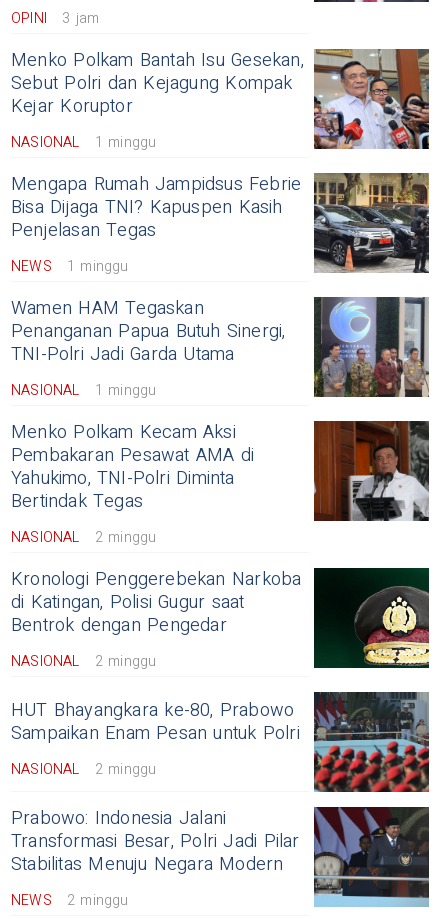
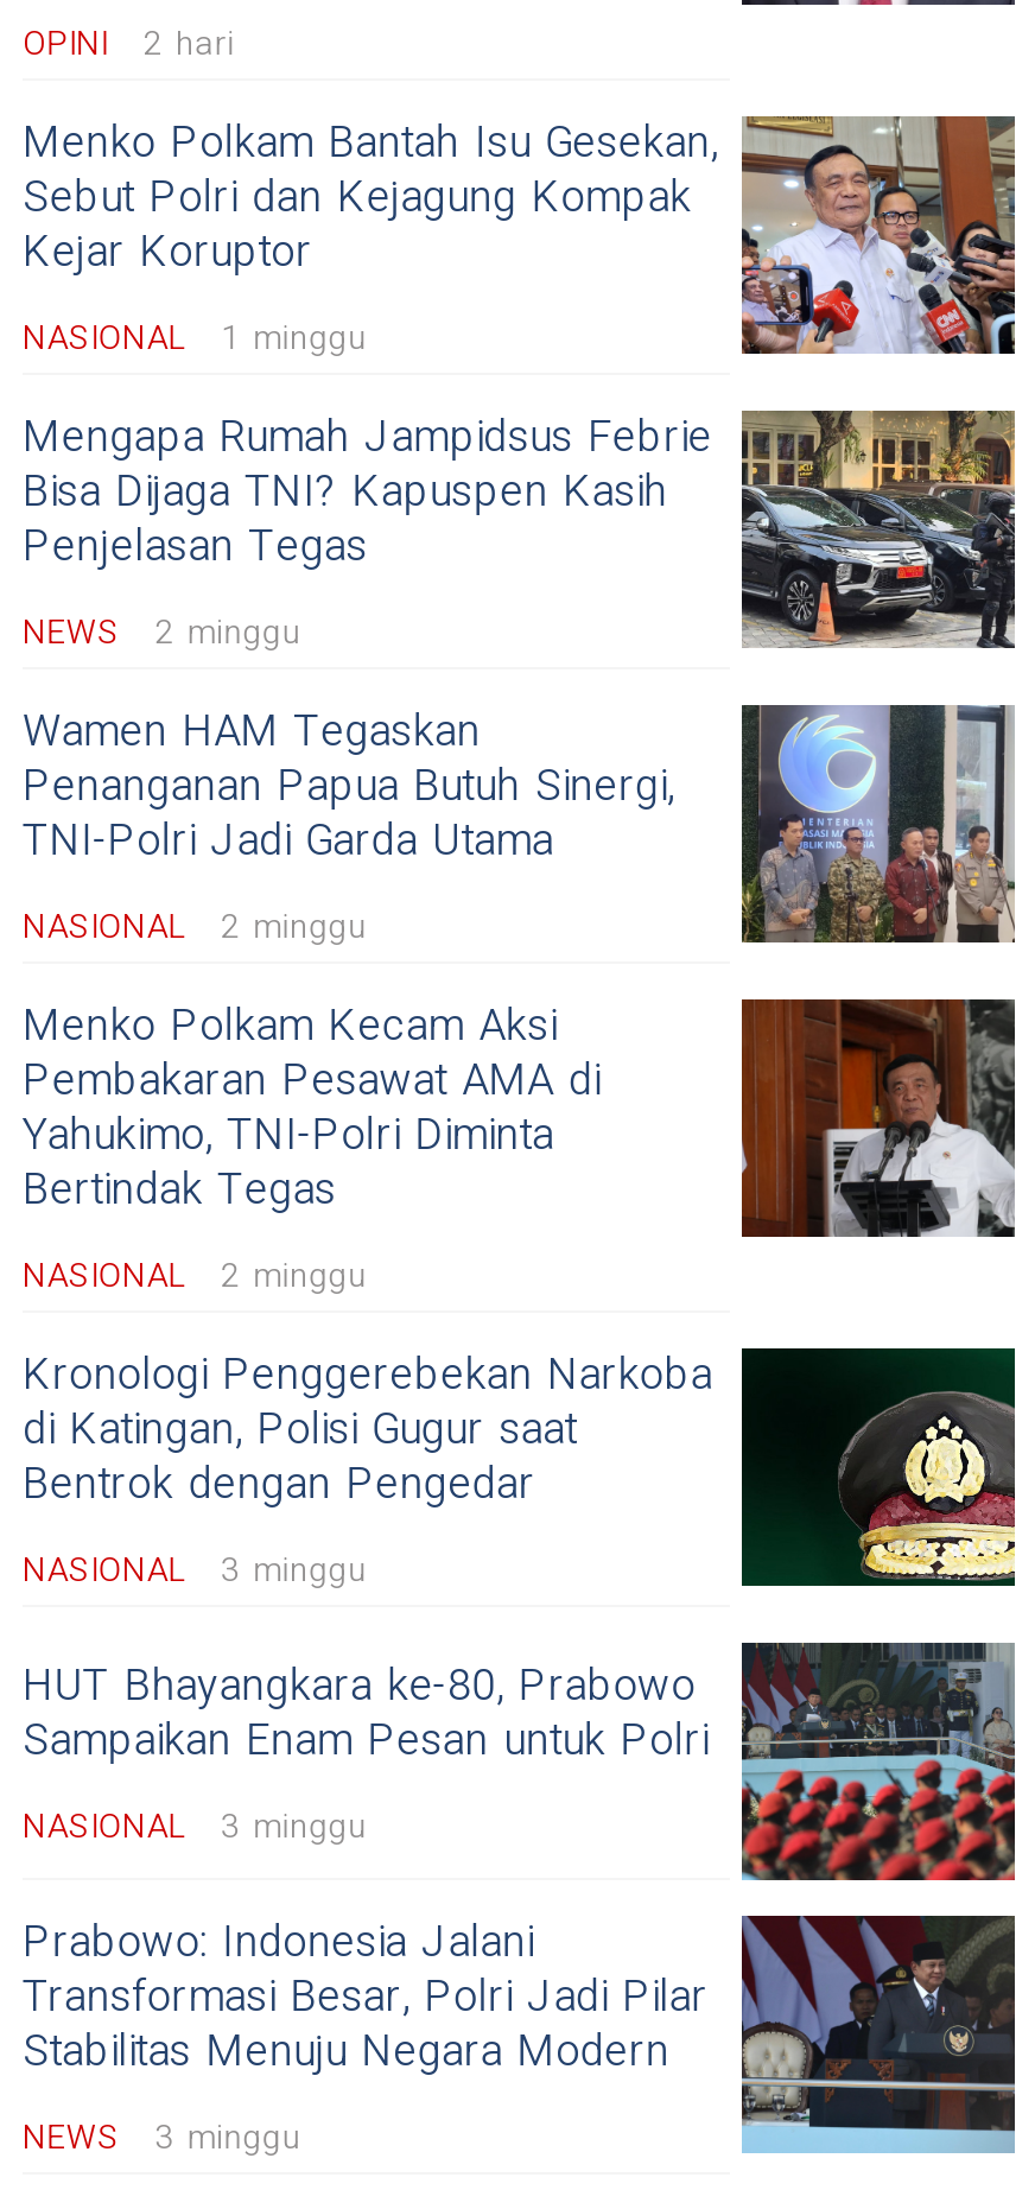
- OPINI 3 jam
+ OPINI 2 hari

- NEWS 1 minggu
+ NEWS 2 minggu

- NASIONAL 1 minggu
+ NASIONAL 2 minggu

- NASIONAL 2 minggu
+ NASIONAL 3 minggu

- NASIONAL 2 minggu
+ NASIONAL 3 minggu

- NEWS 2 minggu
+ NEWS 3 minggu
